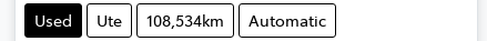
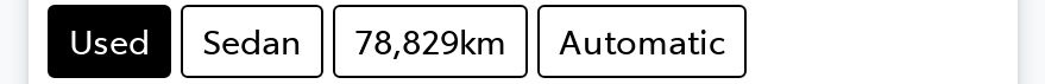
- Ute
- 108,534km
+ Sedan
+ 78,829km
